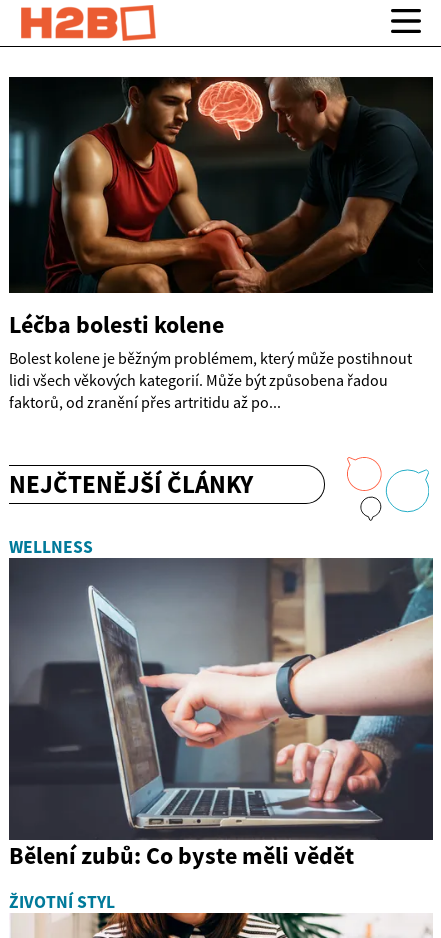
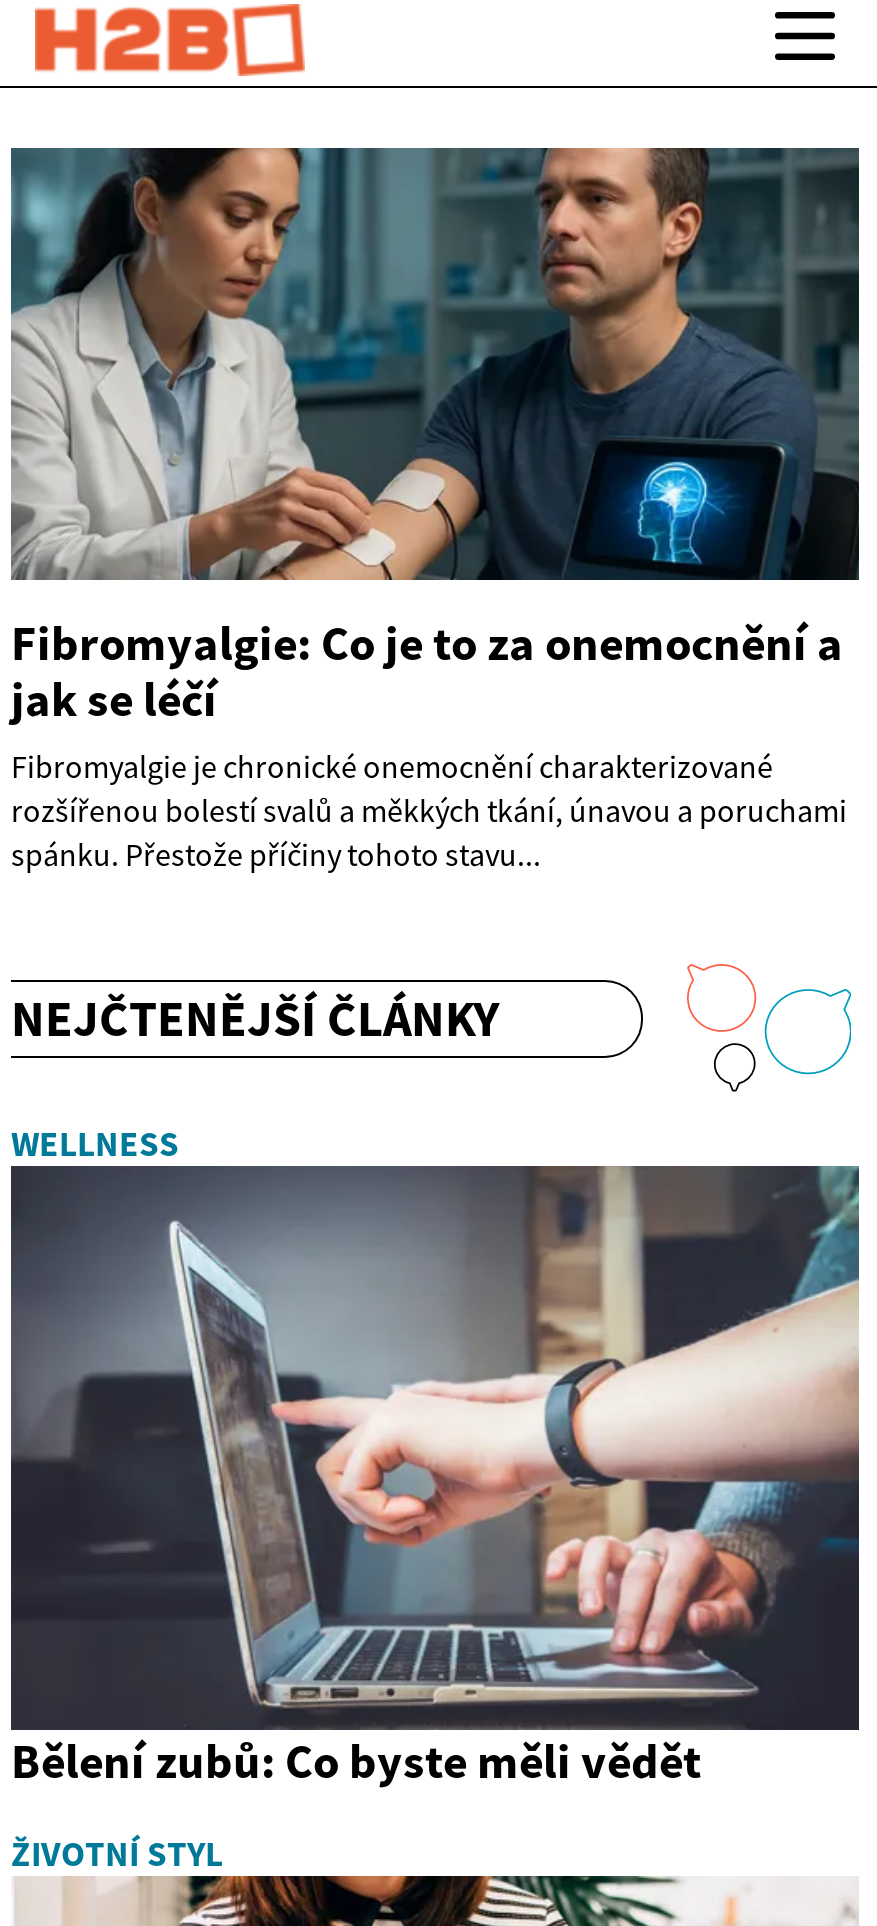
- [image]
- Léčba bolesti kolene
- Bolest kolene je běžným problémem, který může postihnout
- lidi všech věkových kategorií. Může být způsobena řadou
- faktorů, od zranění přes artritidu až po...
+ [image]
+ Fibromyalgie: Co je to za onemocnění a
+ jak se léčí
+ Fibromyalgie je chronické onemocnění charakterizované
+ rozšířenou bolestí svalů a měkkých tkání, únavou a poruchami
+ spánku. Přestože příčiny tohoto stavu...
